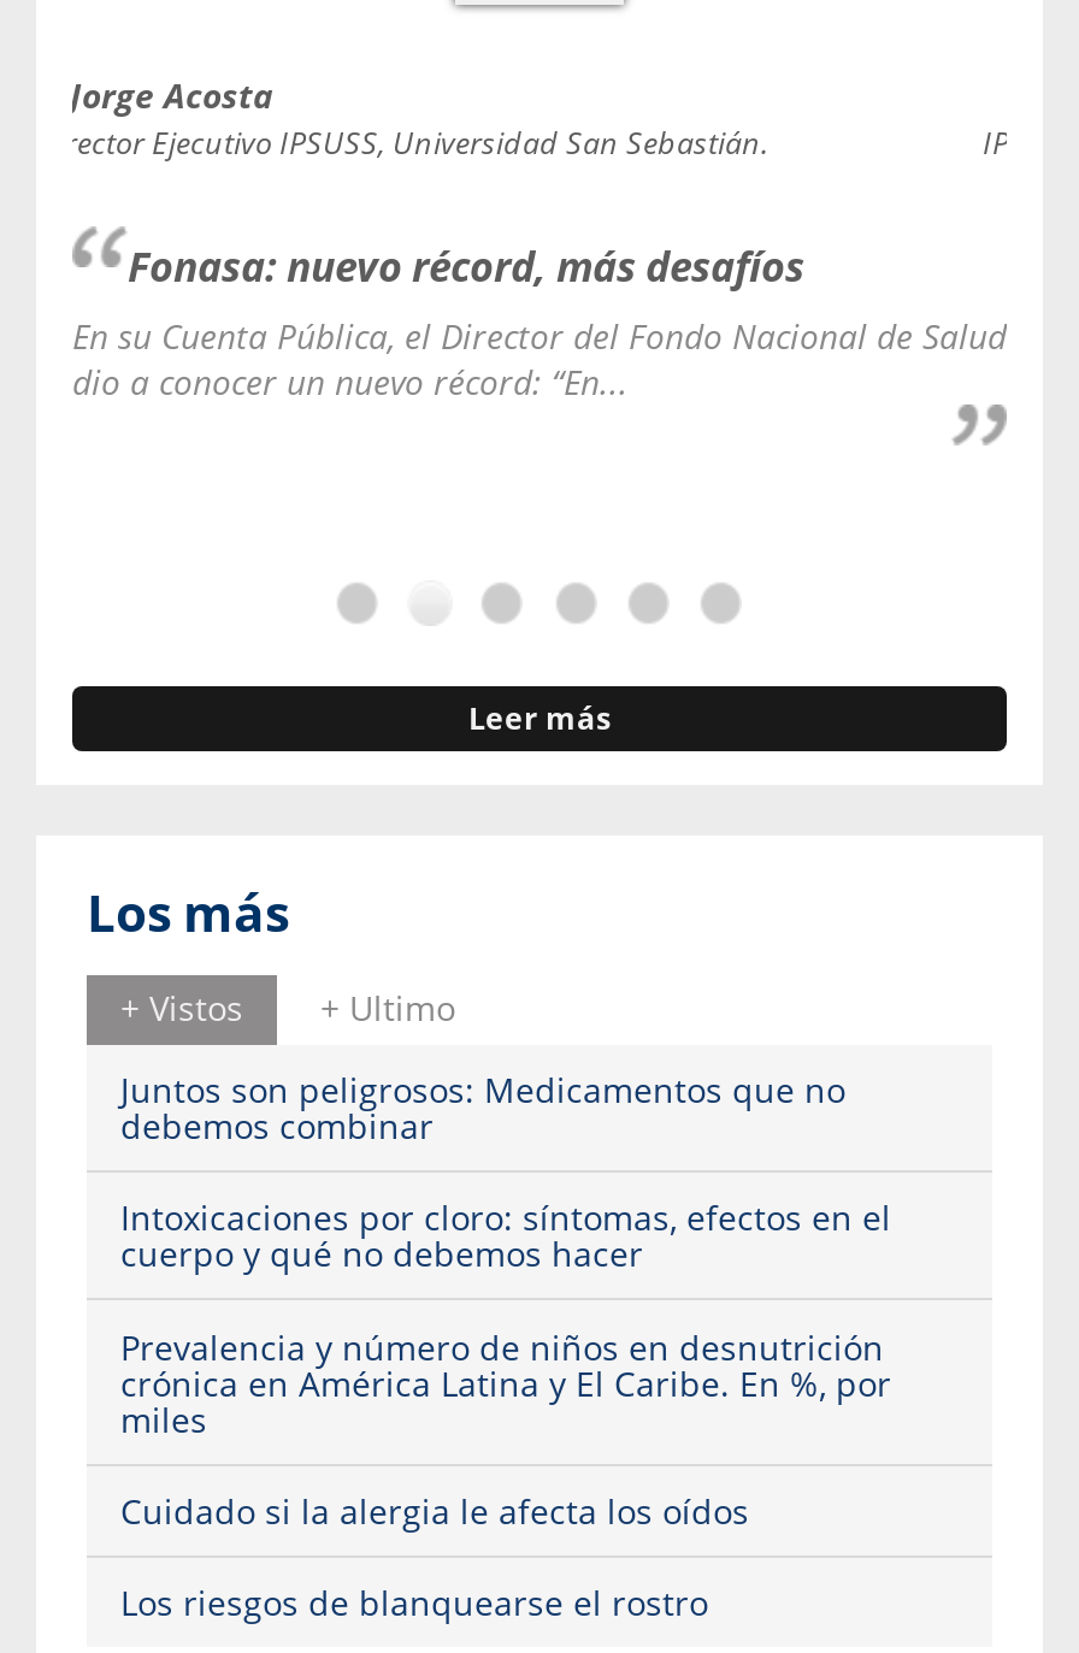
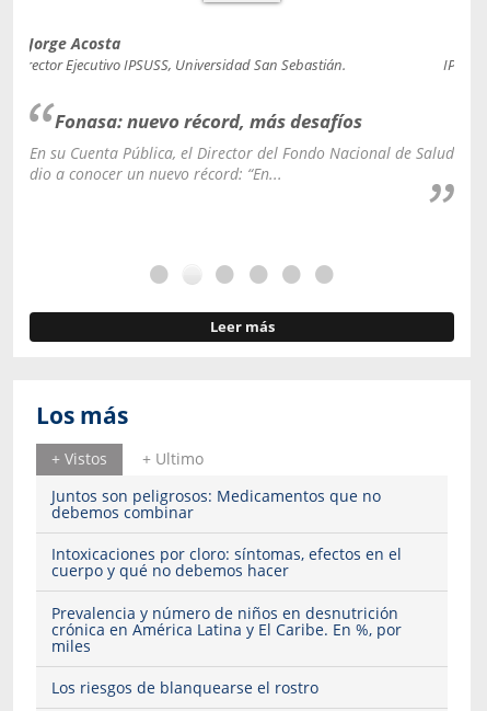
- Cuidado si la alergia le afecta los oídos
